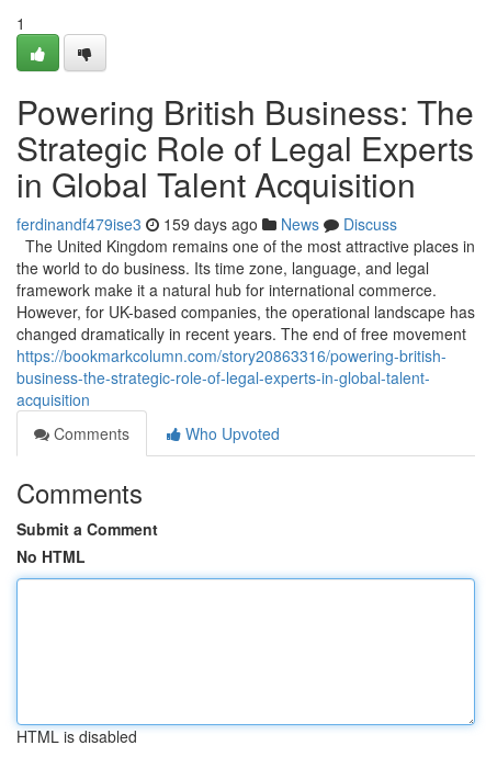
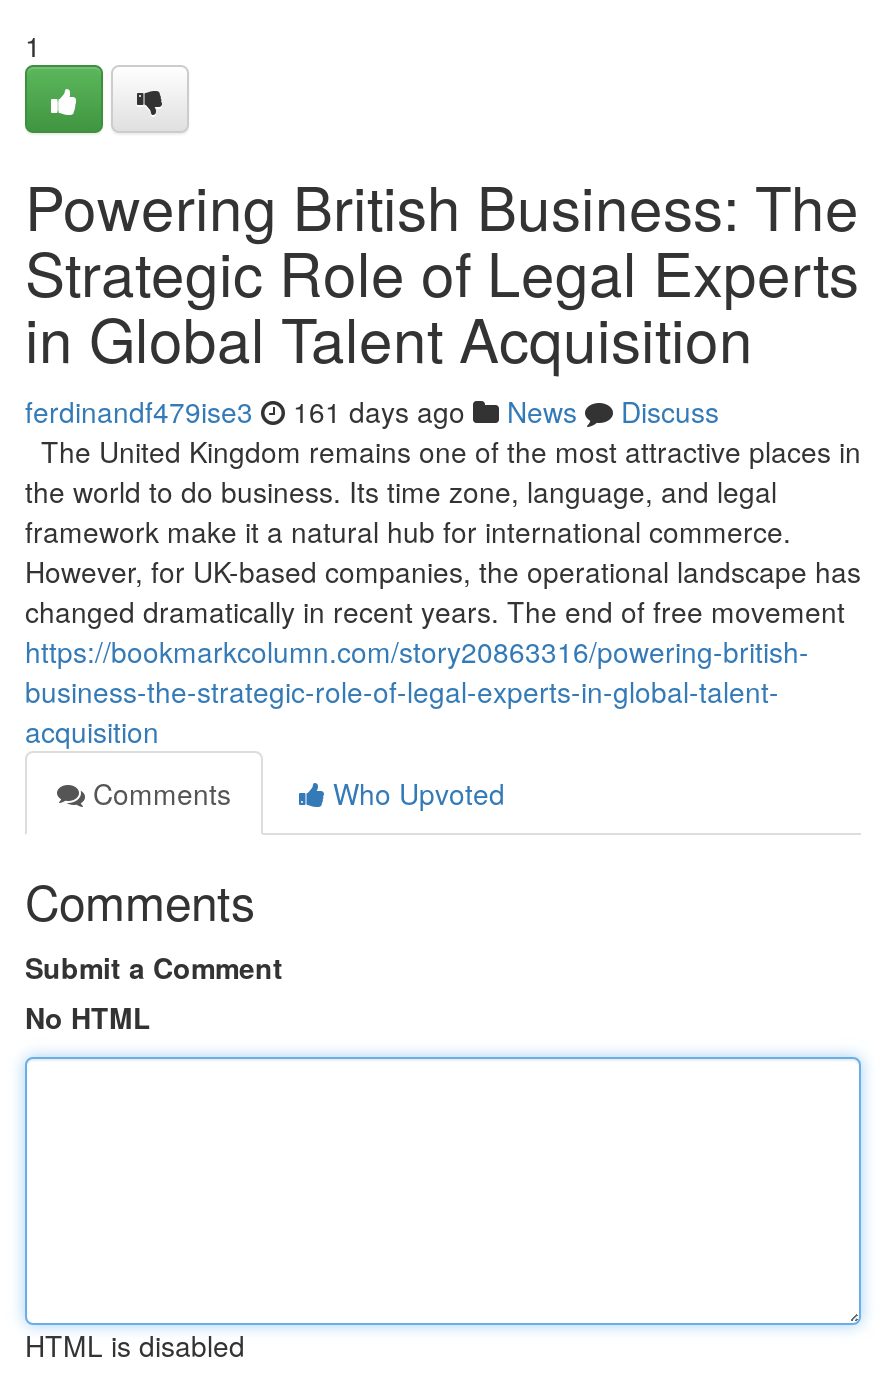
- ferdinandf479ise3 159 days ago News Discuss
+ ferdinandf479ise3 161 days ago News Discuss
